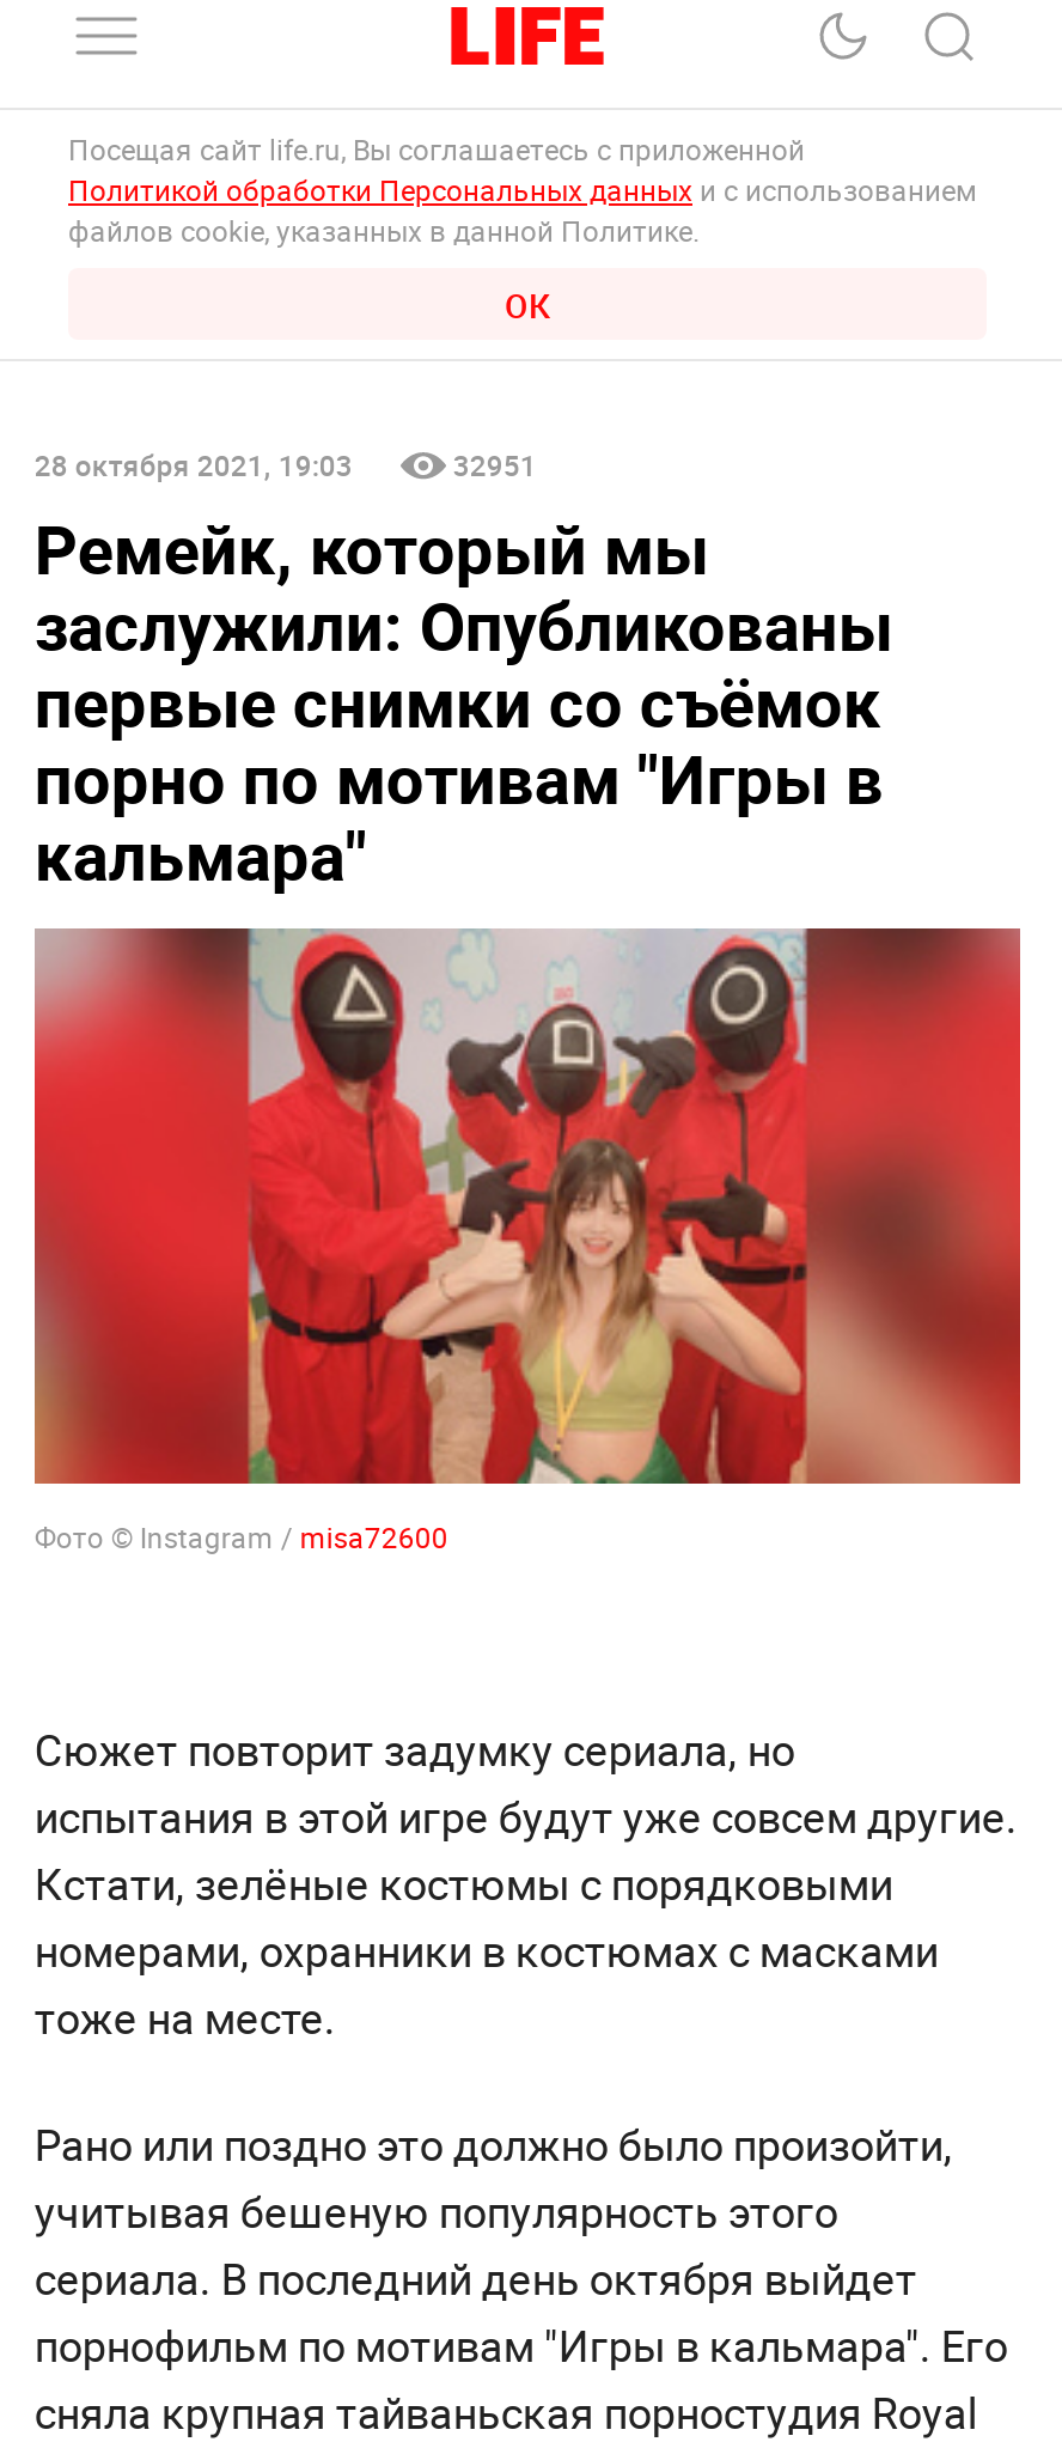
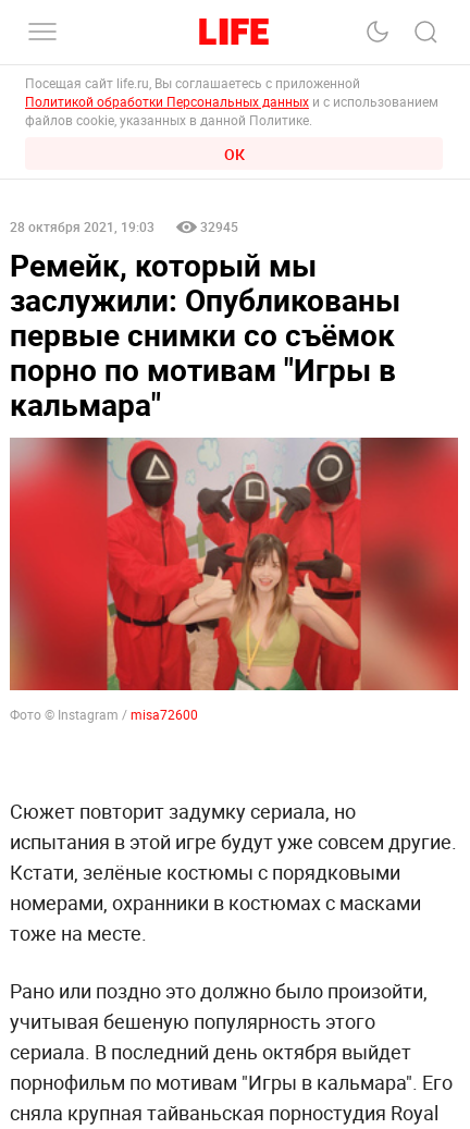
- 32951
+ 32945
